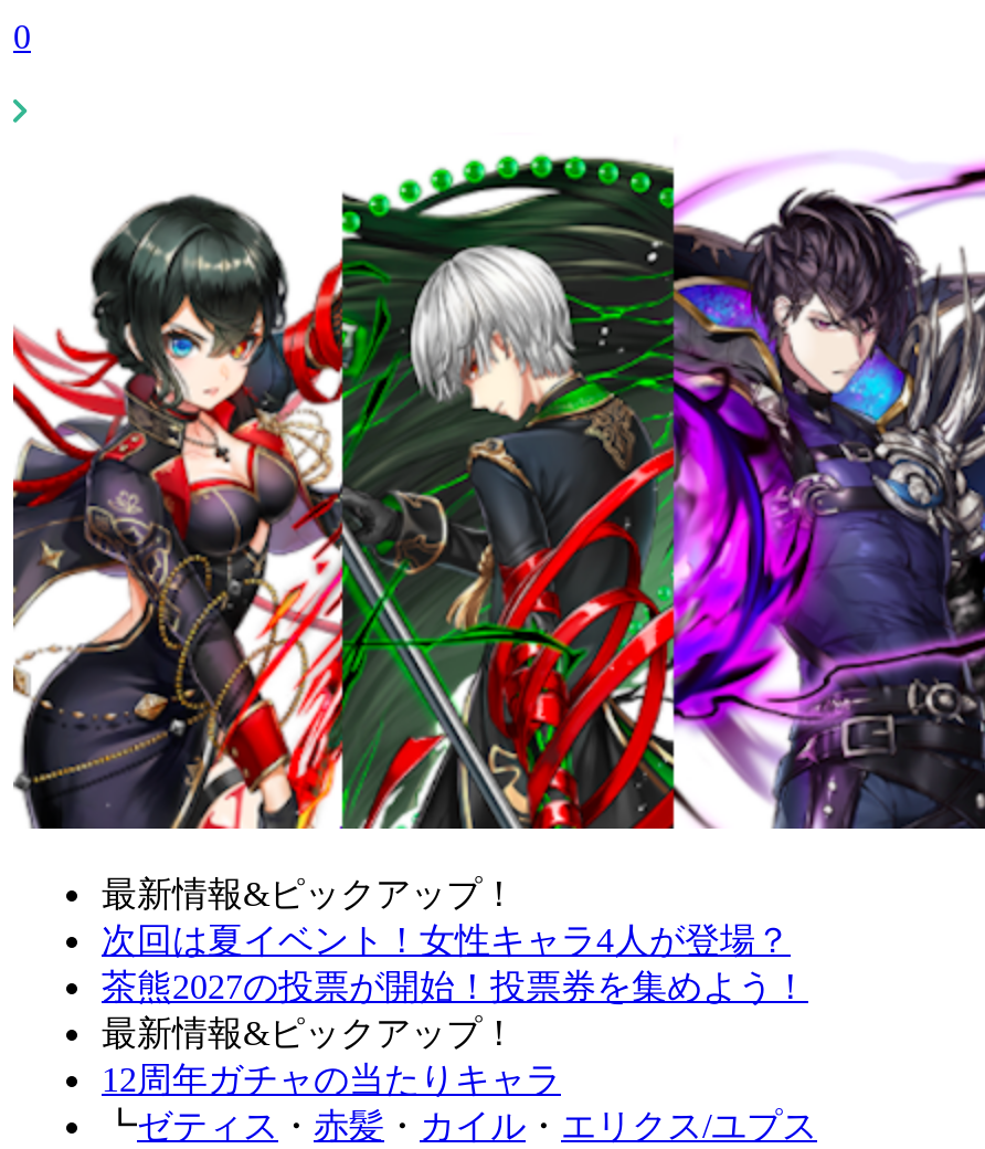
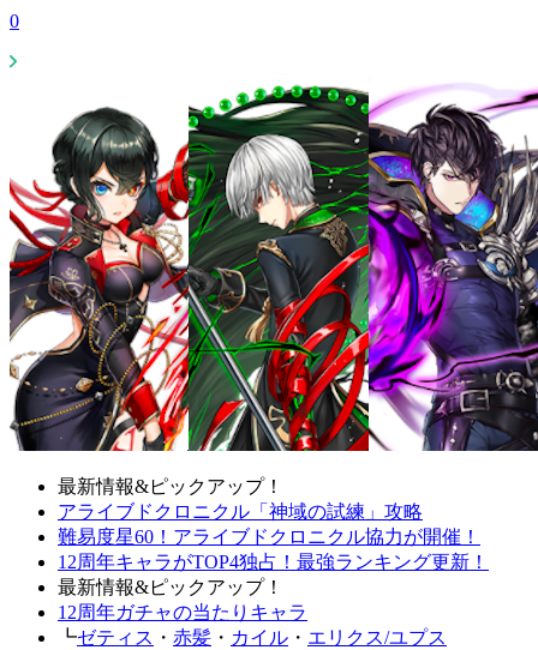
- 次回は夏イベント！女性キャラ4人が登場？
- 茶熊2027の投票が開始！投票券を集めよう！
+ アライブドクロニクル「神域の試練」攻略
+ 難易度星60！アライブドクロニクル協力が開催！
+ 12周年キャラがTOP4独占！最強ランキング更新！
